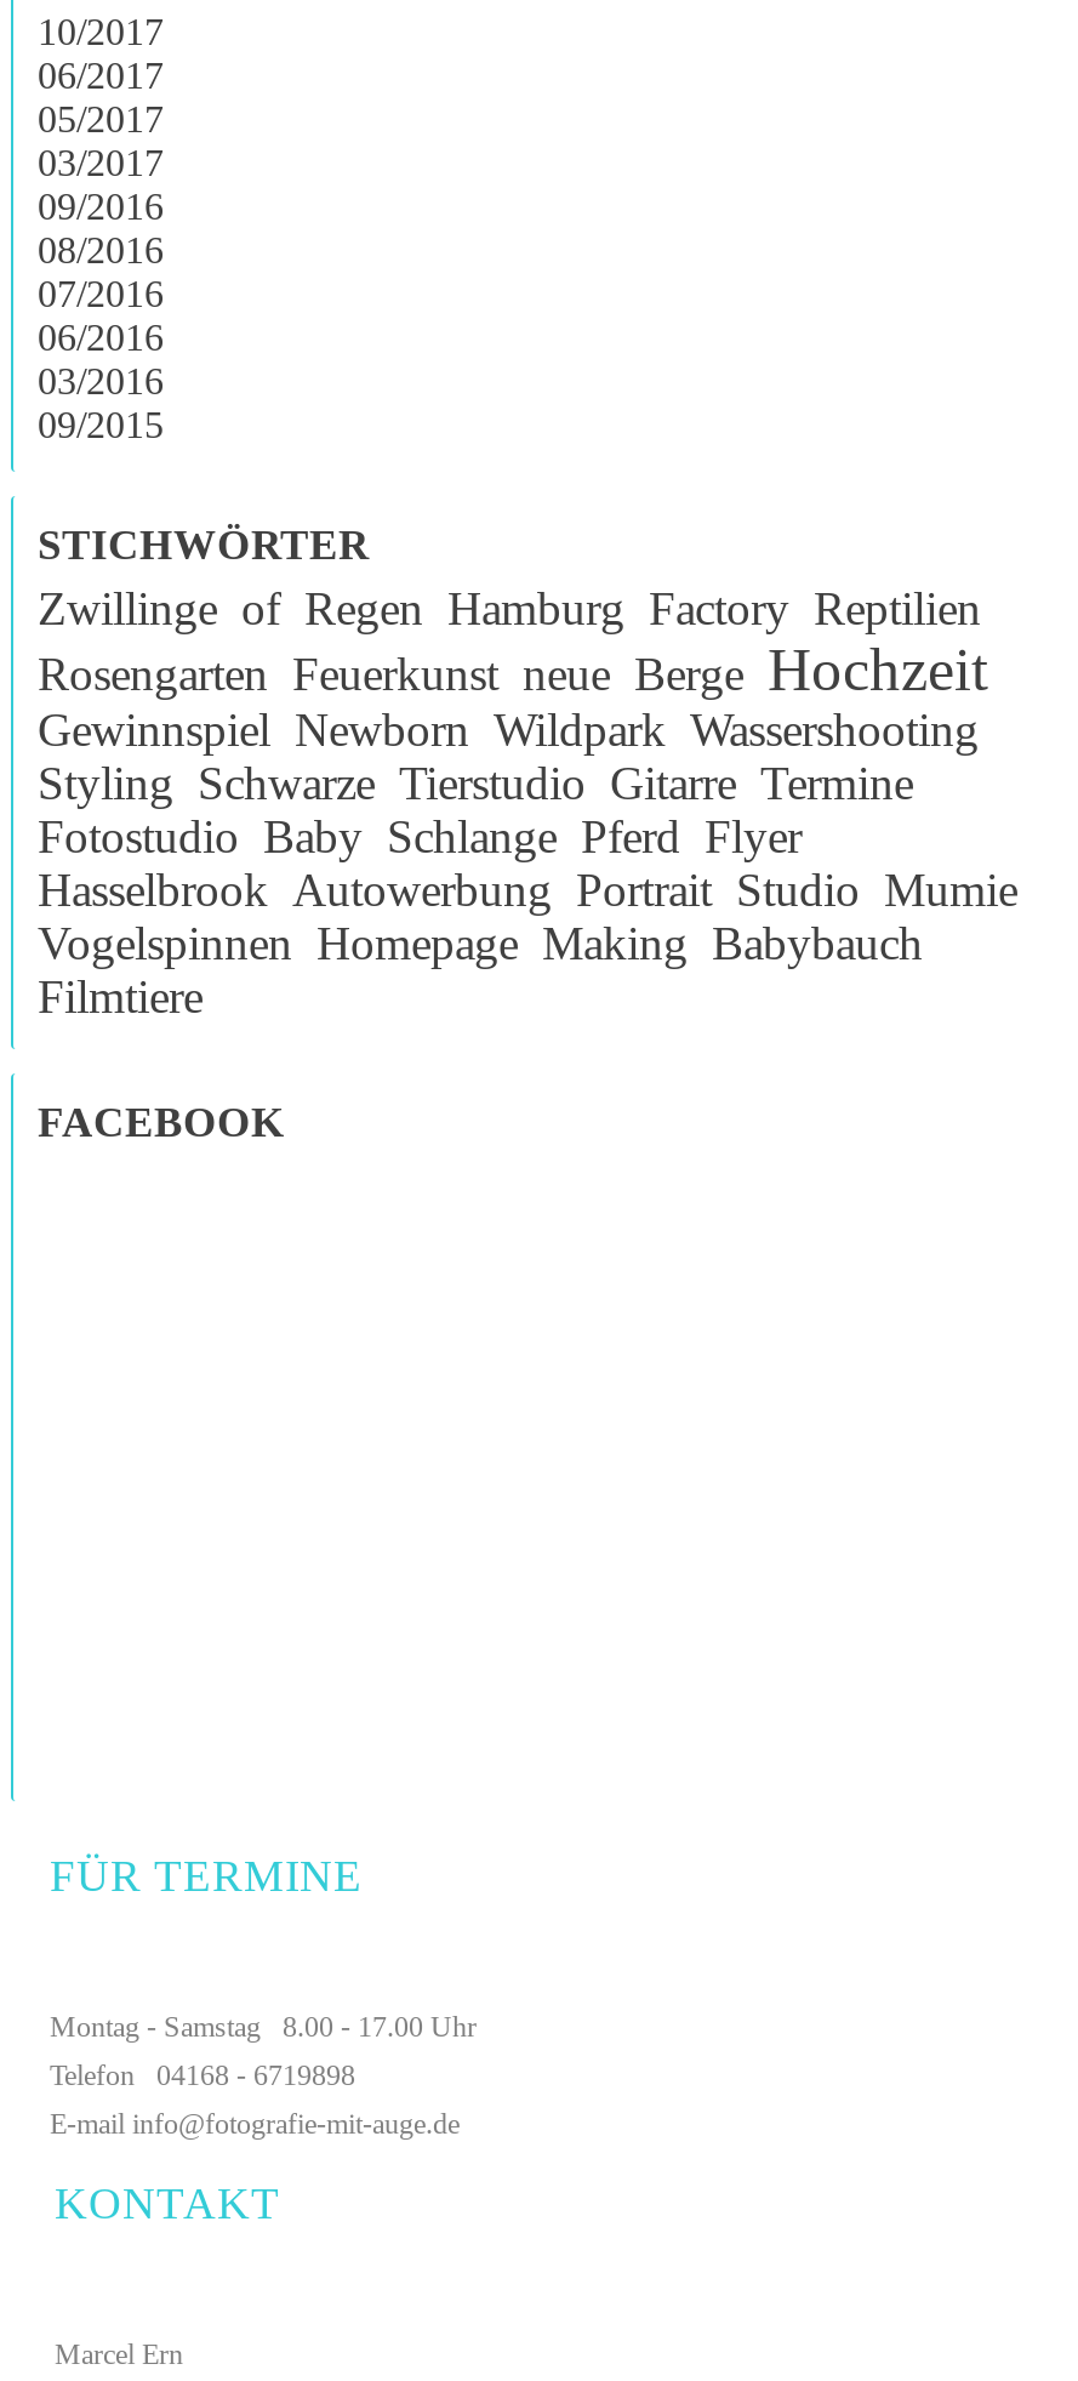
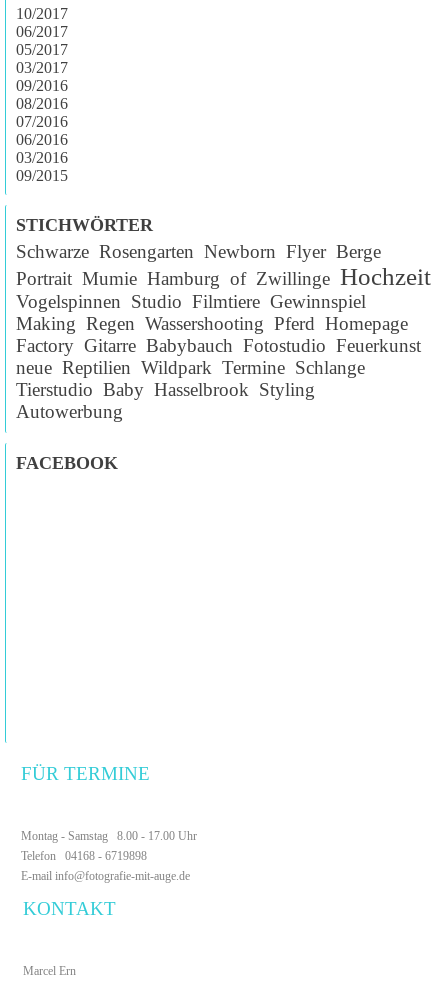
- Zwillinge of Regen Hamburg Factory Reptilien
- Rosengarten Feuerkunst neue Berge Hochzeit
- Gewinnspiel Newborn Wildpark Wassershooting
- Styling Schwarze Tierstudio Gitarre Termine
- Fotostudio Baby Schlange Pferd Flyer
- Hasselbrook Autowerbung Portrait Studio Mumie
- Vogelspinnen Homepage Making Babybauch
- Filmtiere
+ Schwarze Rosengarten Newborn Flyer Berge
+ Portrait Mumie Hamburg of Zwillinge Hochzeit
+ Vogelspinnen Studio Filmtiere Gewinnspiel
+ Making Regen Wassershooting Pferd Homepage
+ Factory Gitarre Babybauch Fotostudio Feuerkunst
+ neue Reptilien Wildpark Termine Schlange
+ Tierstudio Baby Hasselbrook Styling
+ Autowerbung
